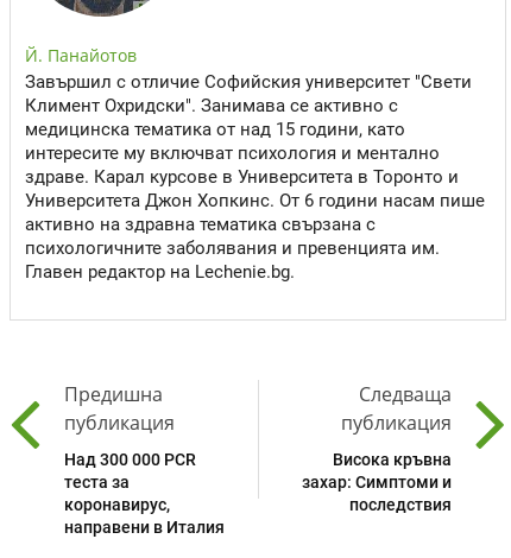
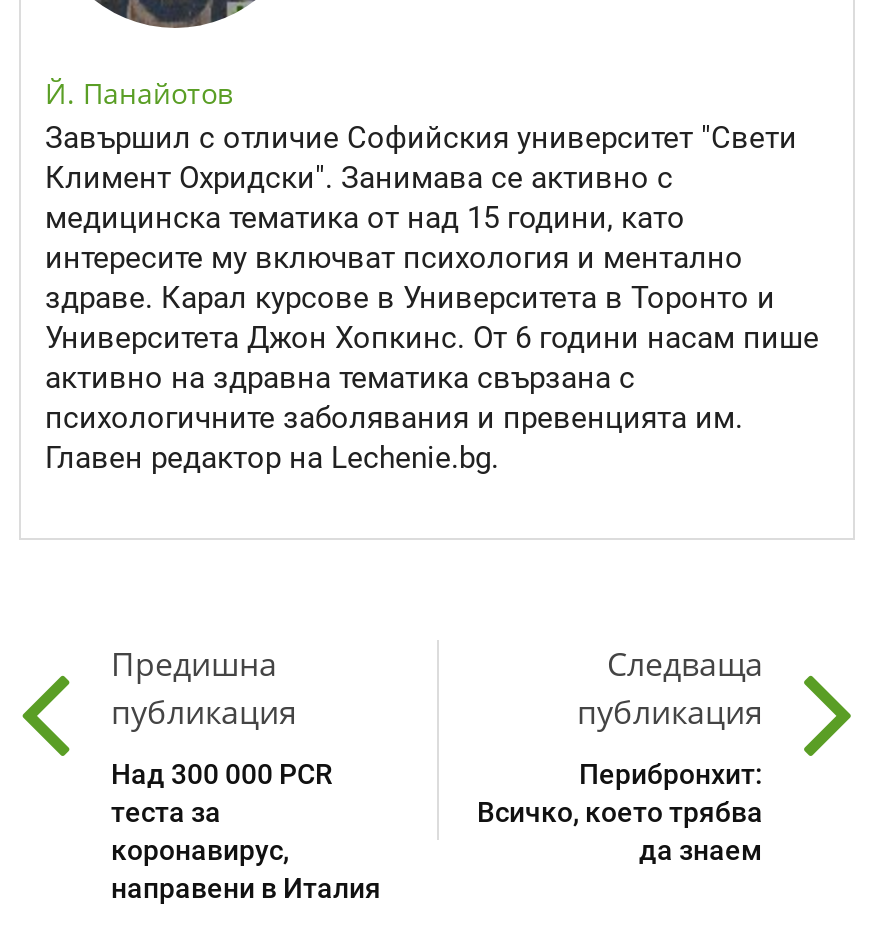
- Висока кръвна
- захар: Симптоми и
- последствия
+ Перибронхит:
+ Всичко, което трябва
+ да знаем
